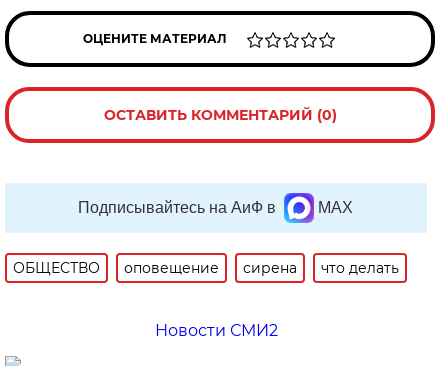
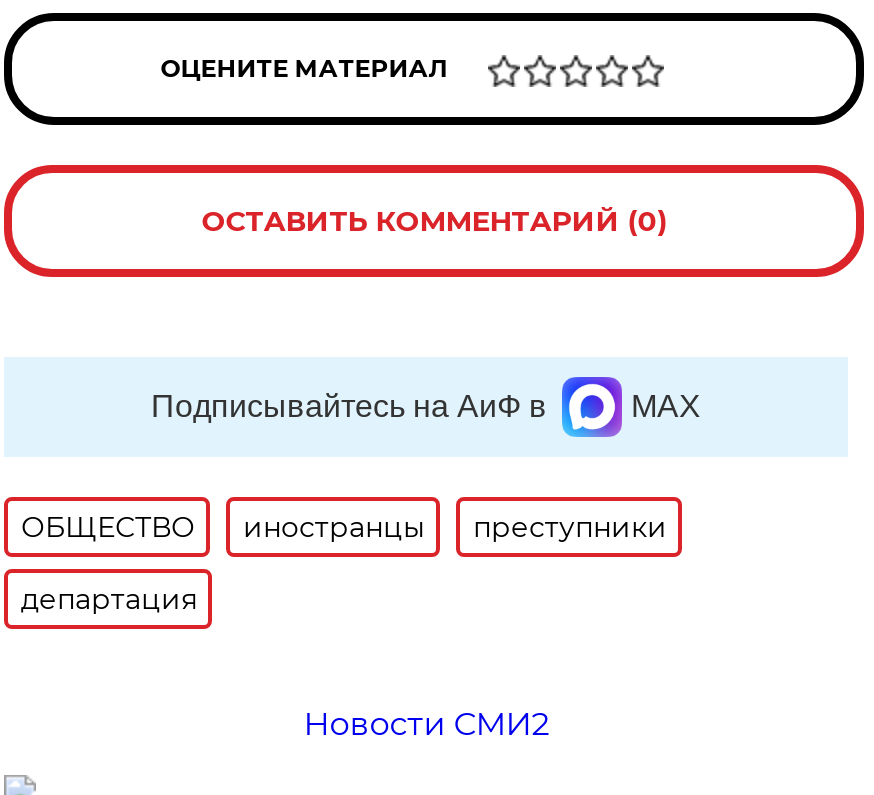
- оповещение
- сирена
- что делать
+ иностранцы
+ преступники
+ департация
